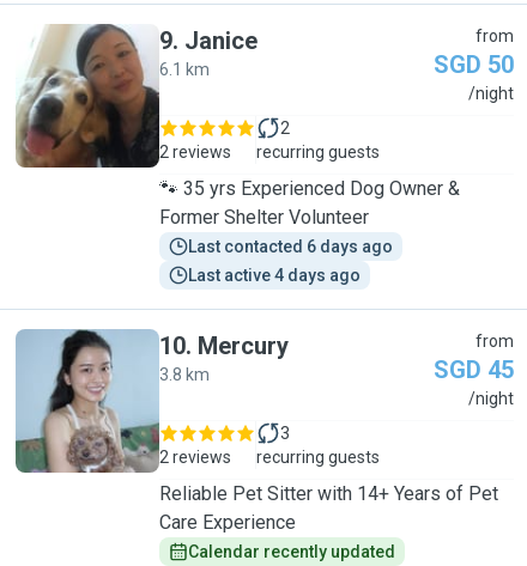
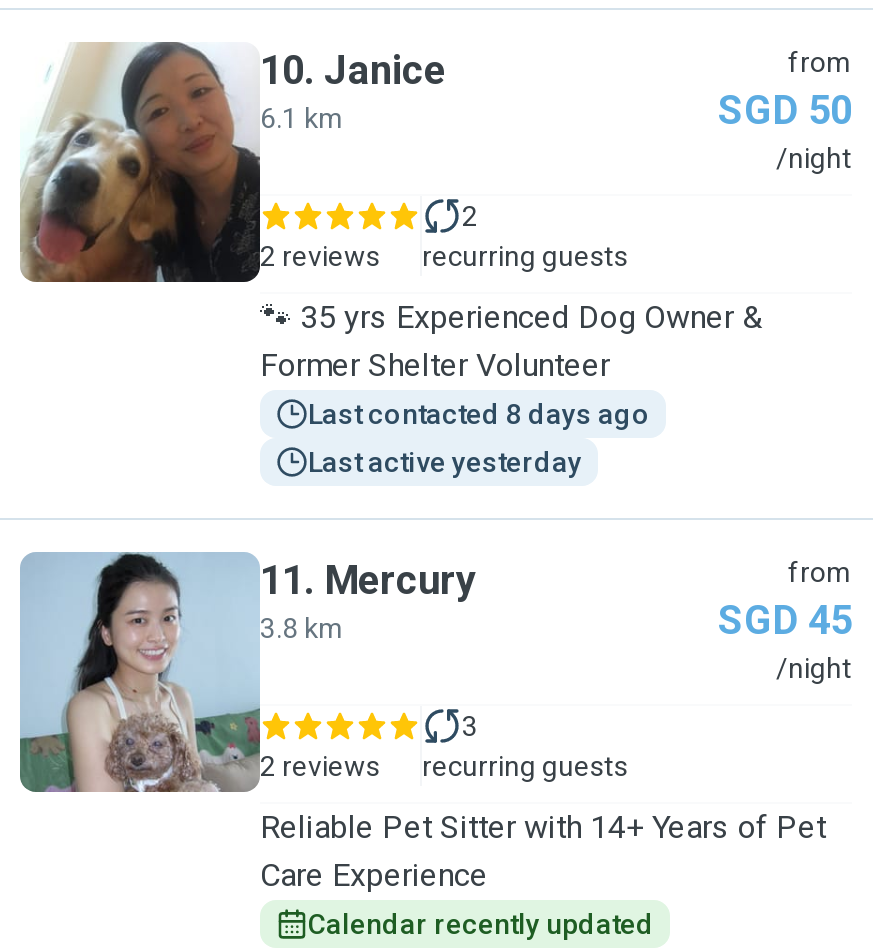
- 9. Janice
+ 10. Janice

- Last contacted 6 days ago
+ Last contacted 8 days ago

- Last active 4 days ago
+ Last active yesterday

- 10. Mercury
+ 11. Mercury
